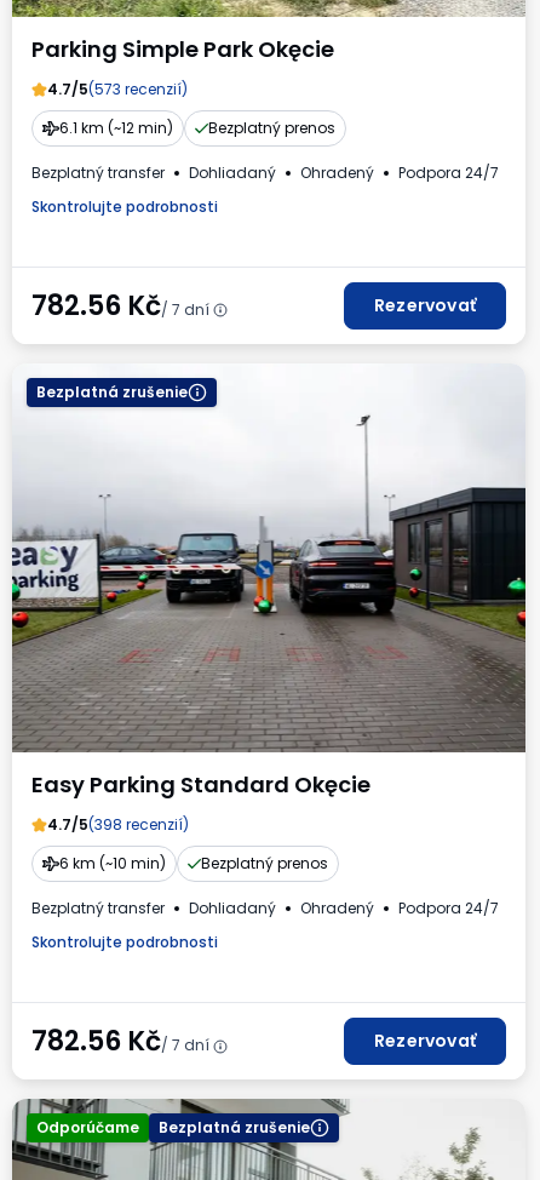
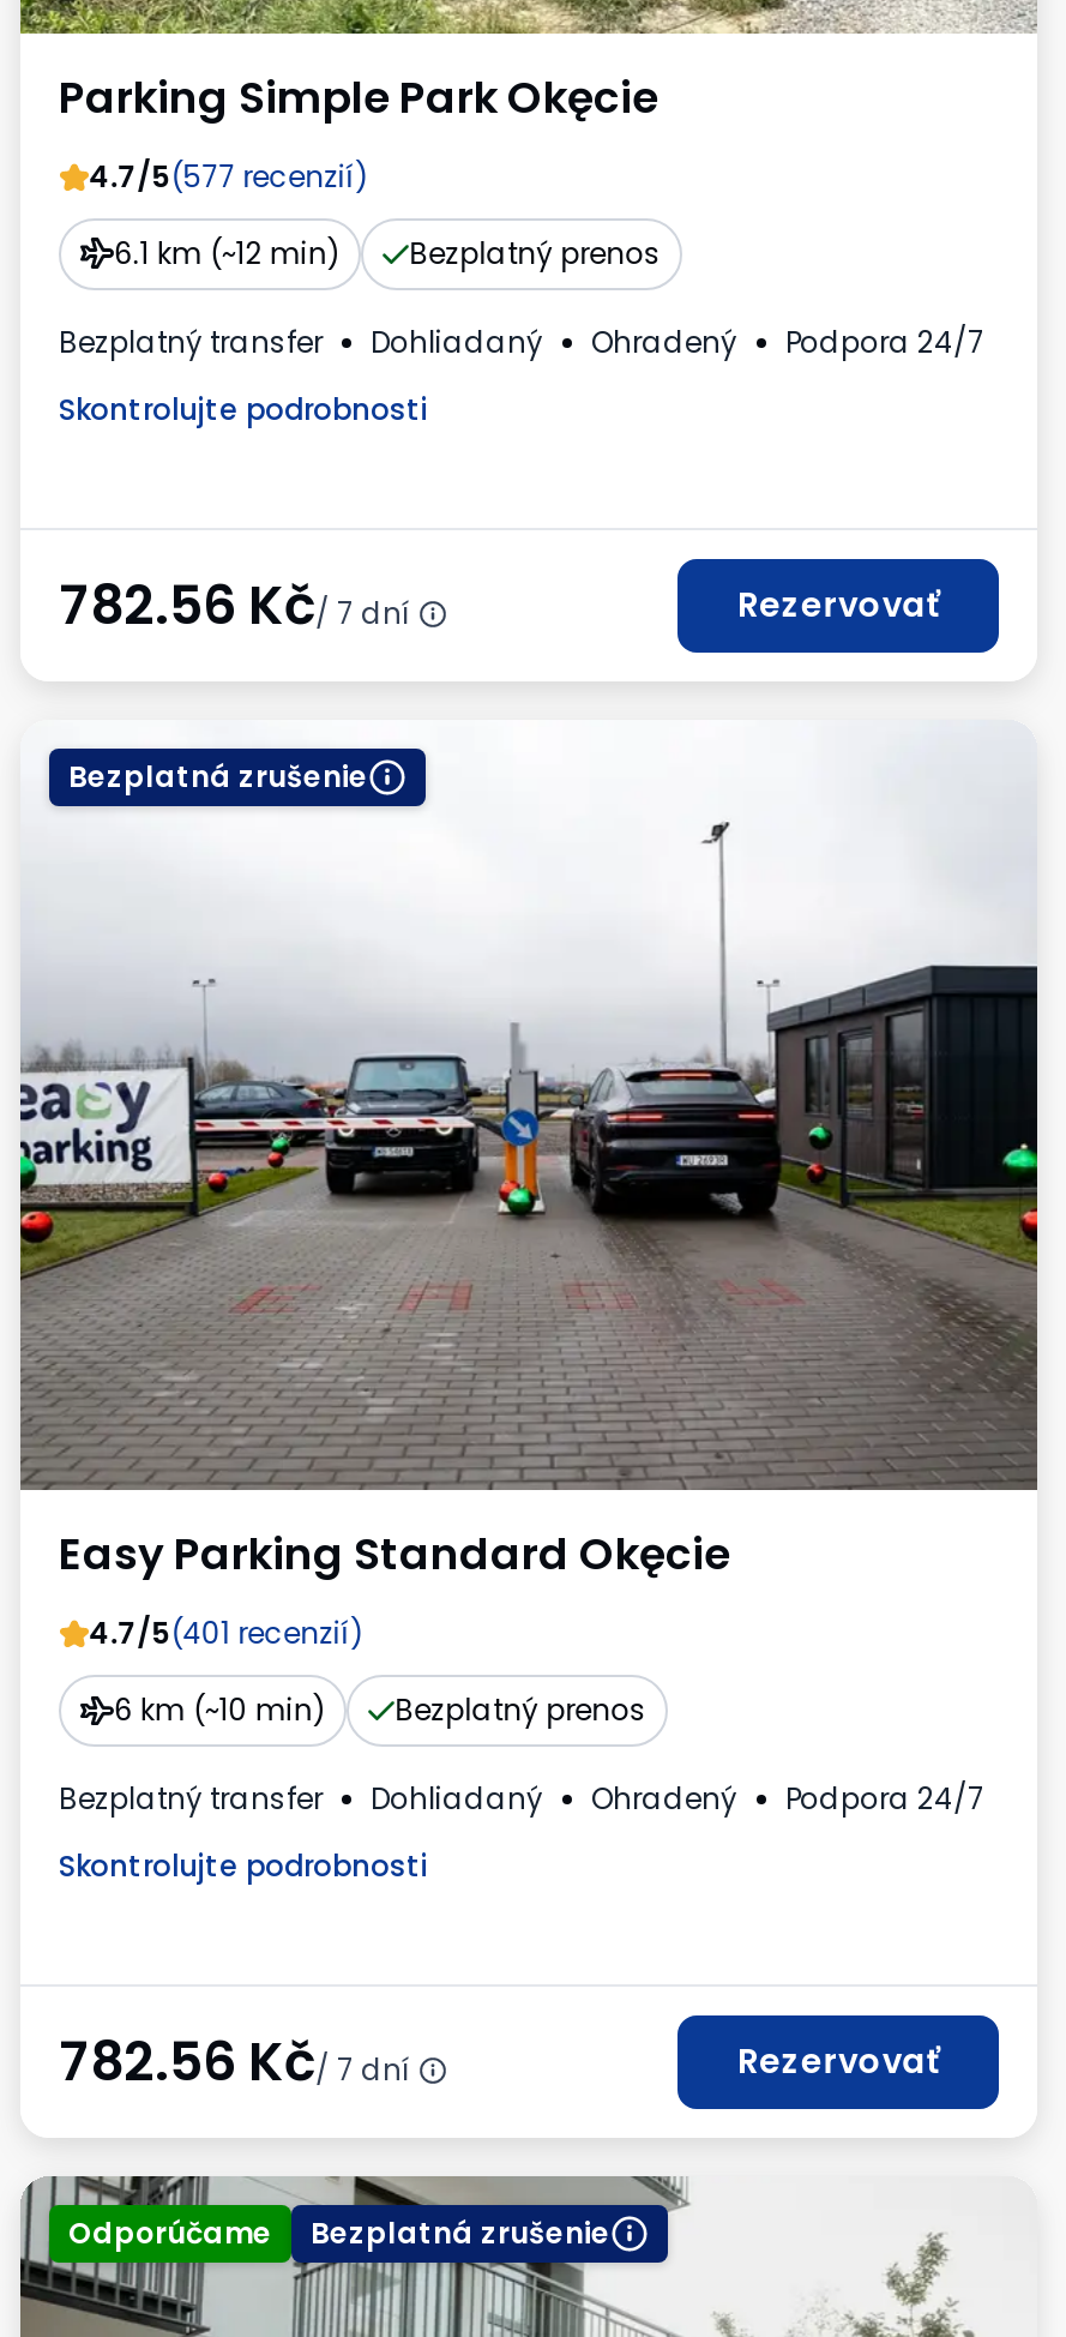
- 4.7/5(573 recenzií)
+ 4.7/5(577 recenzií)

- 4.7/5(398 recenzií)
+ 4.7/5(401 recenzií)
